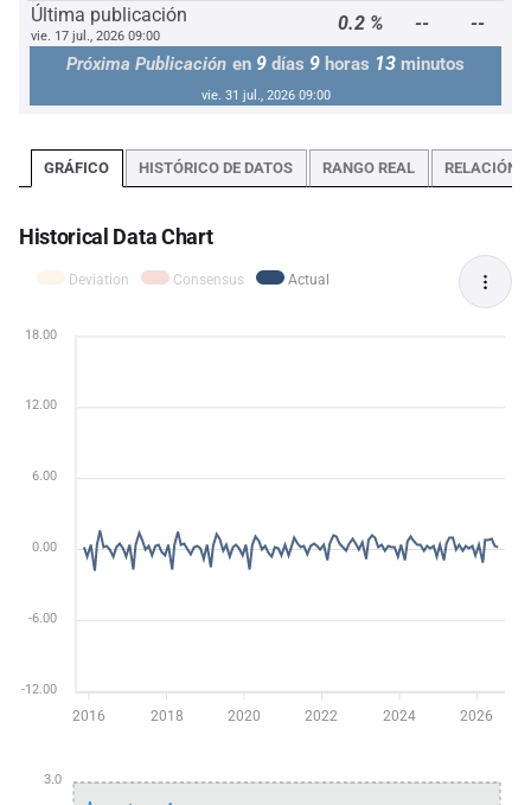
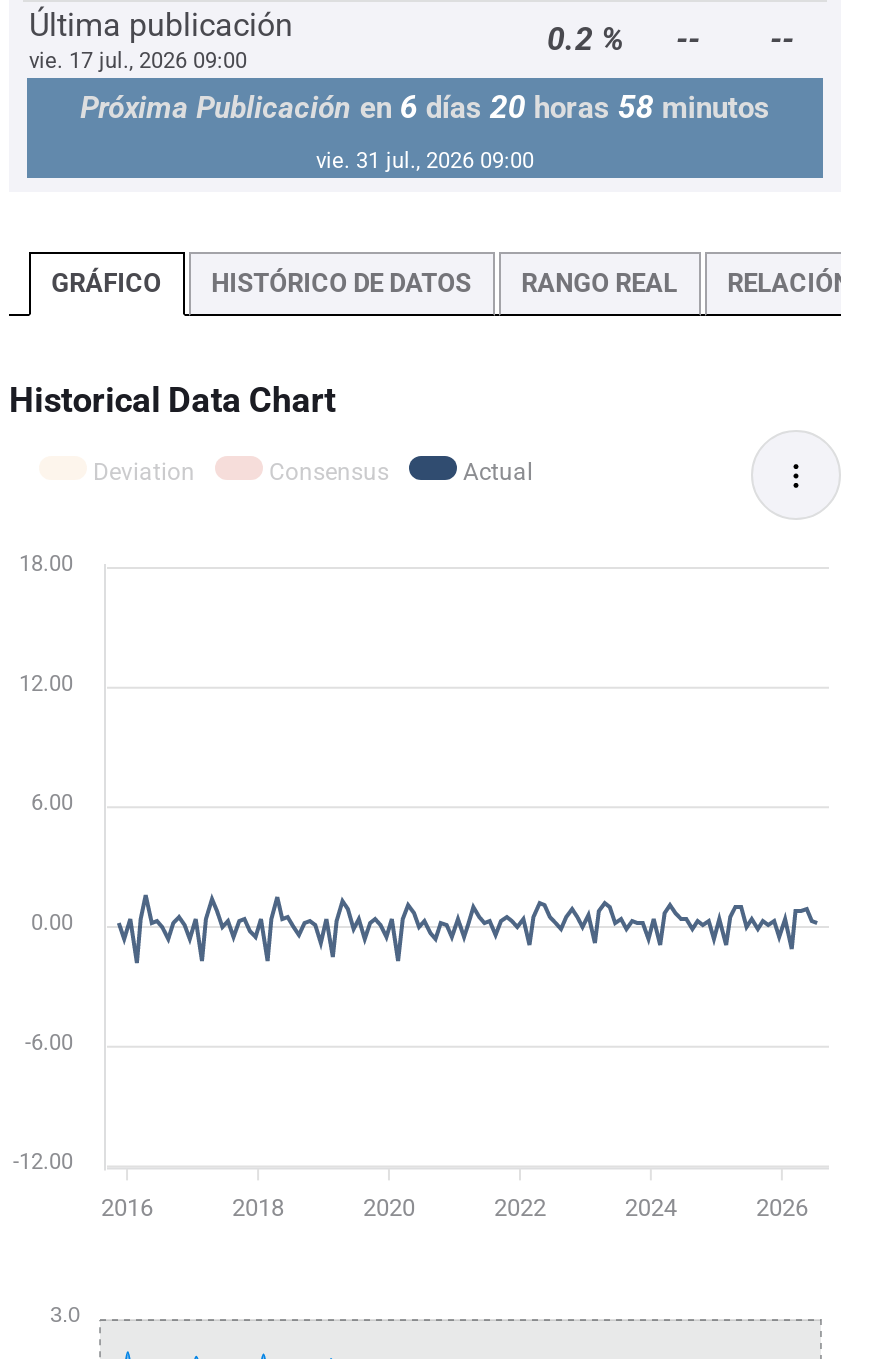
- Próxima Publicación en 9 días 9 horas 13 minutos
+ Próxima Publicación en 6 días 20 horas 58 minutos
